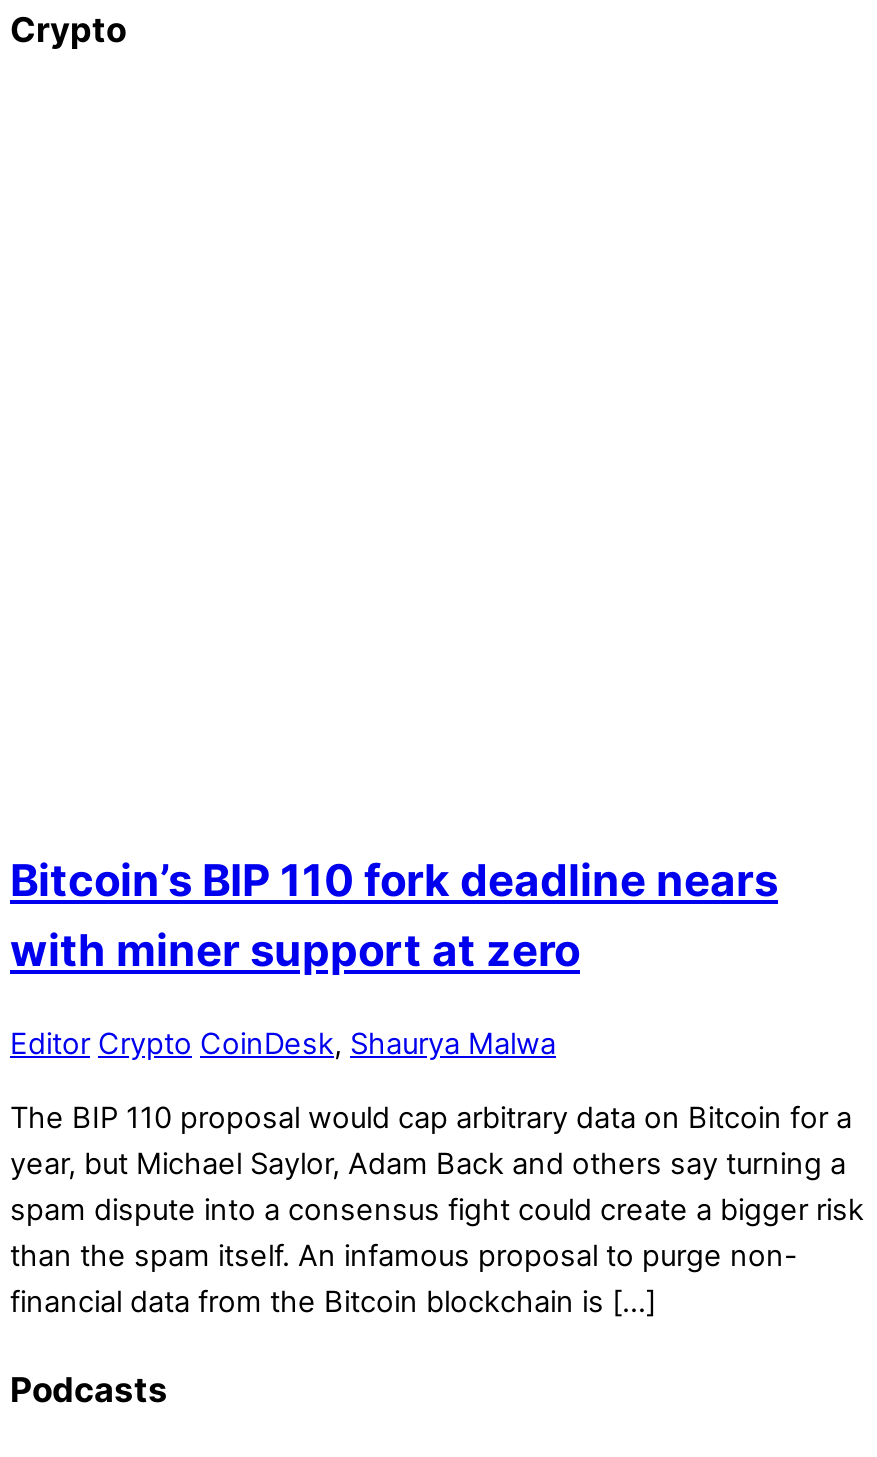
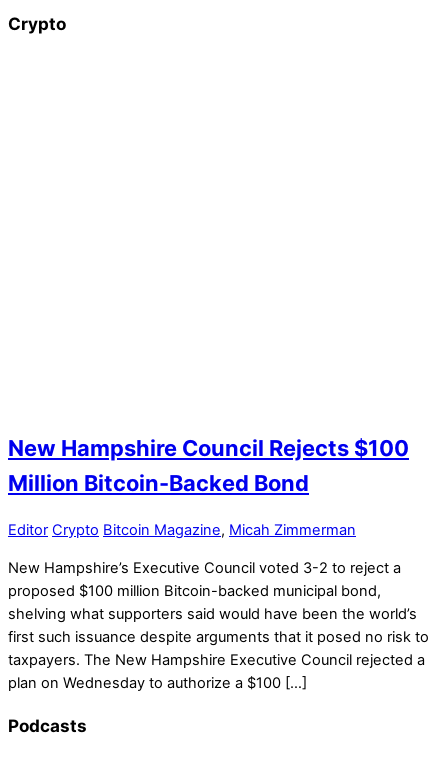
- Bitcoin’s BIP 110 fork deadline nears
- with miner support at zero
+ New Hampshire Council Rejects $100
+ Million Bitcoin-Backed Bond

- Editor Crypto CoinDesk, Shaurya Malwa
+ Editor Crypto Bitcoin Magazine, Micah Zimmerman

- The BIP 110 proposal would cap arbitrary data on Bitcoin for a
- year, but Michael Saylor, Adam Back and others say turning a
- spam dispute into a consensus fight could create a bigger risk
- than the spam itself. An infamous proposal to purge non-
- financial data from the Bitcoin blockchain is […]
+ New Hampshire’s Executive Council voted 3-2 to reject a
+ proposed $100 million Bitcoin-backed municipal bond,
+ shelving what supporters said would have been the world’s
+ first such issuance despite arguments that it posed no risk to
+ taxpayers. The New Hampshire Executive Council rejected a
+ plan on Wednesday to authorize a $100 […]
